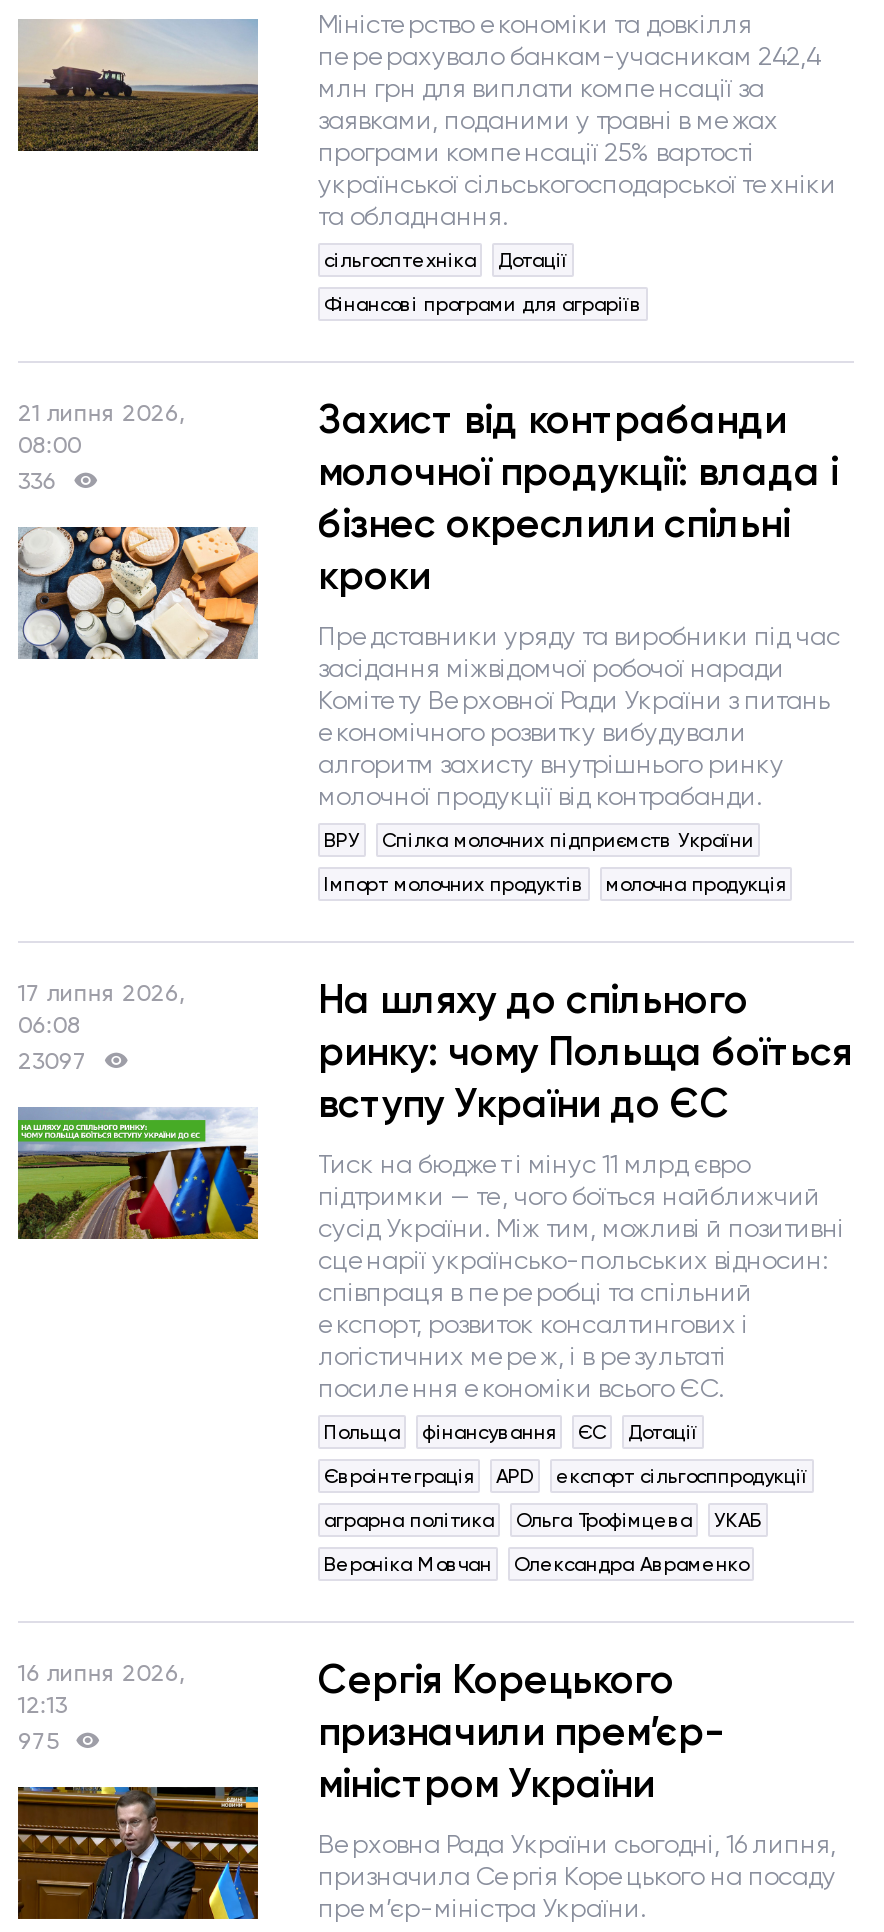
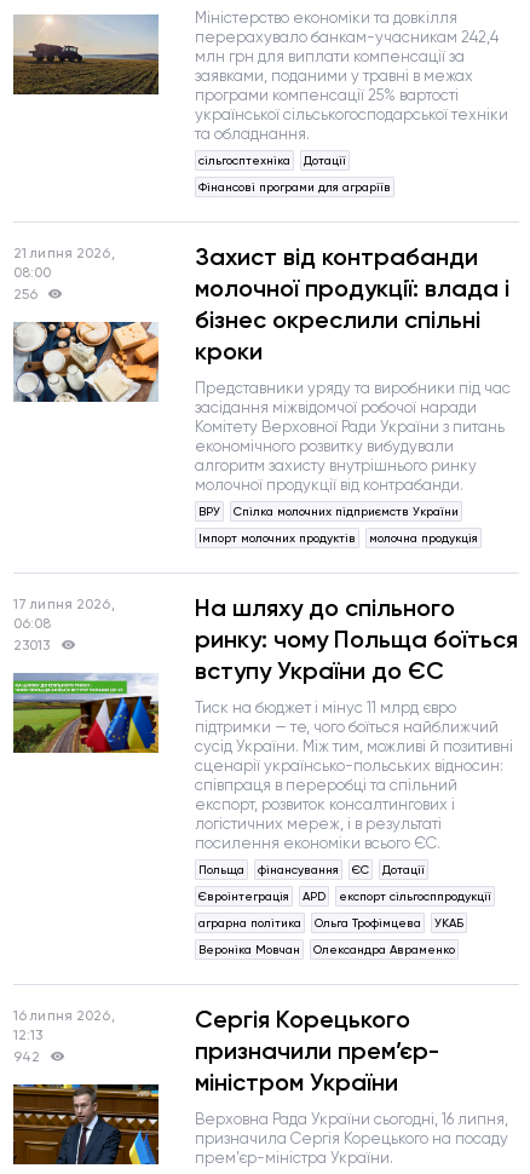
- 336
+ 256

- 23097
+ 23013

- 975
+ 942
